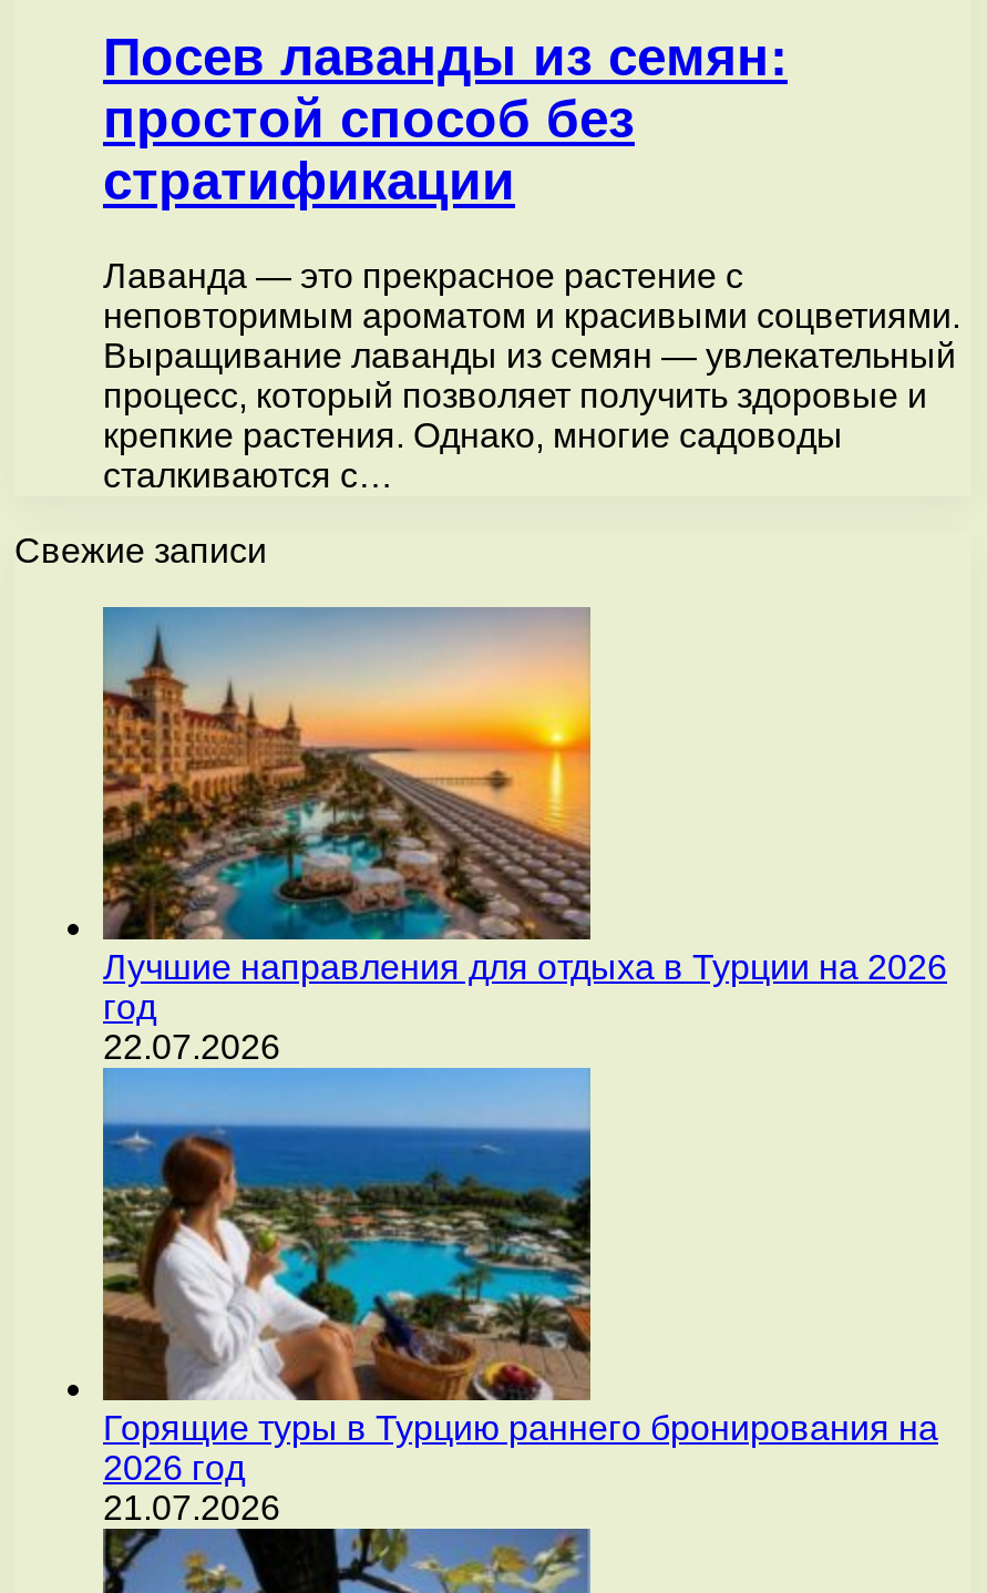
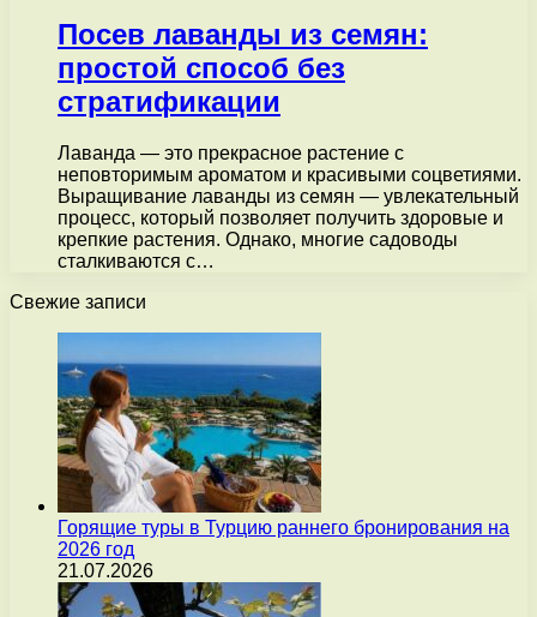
- [image]
- Лучшие направления для отдыха в Турции на 2026
- год
- 22.07.2026
